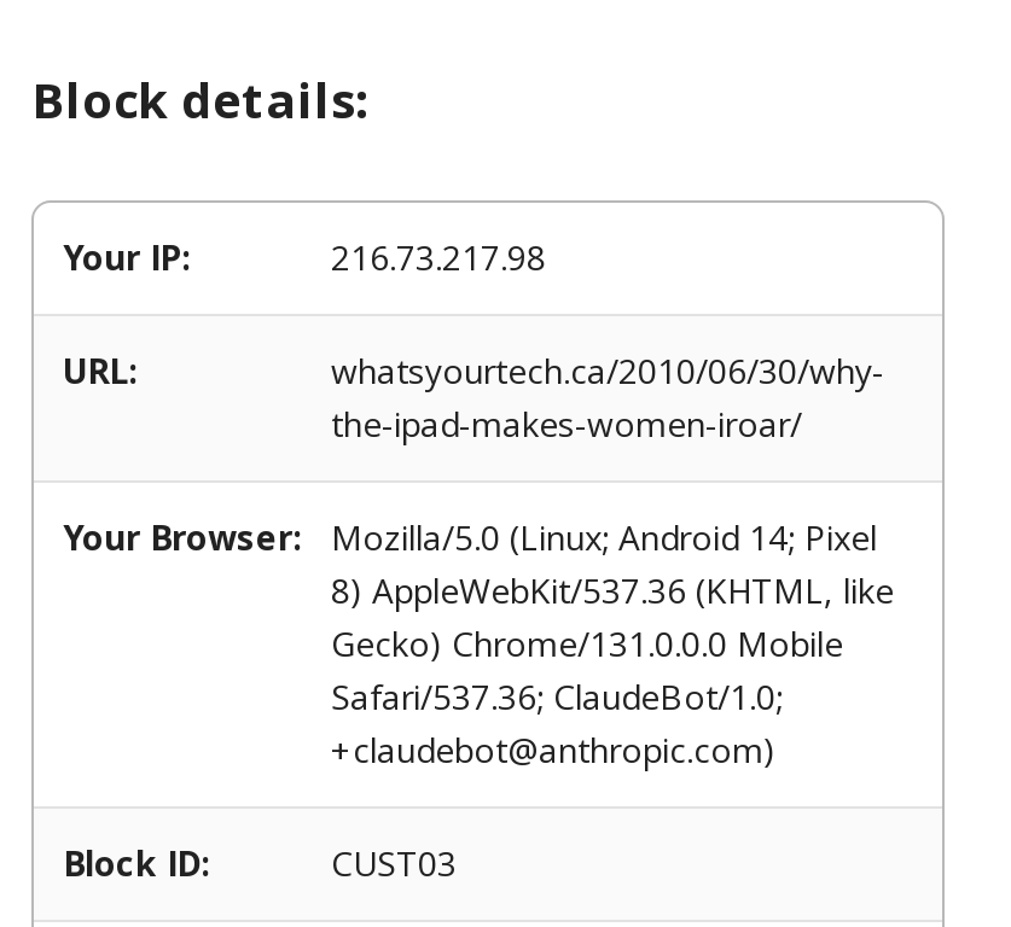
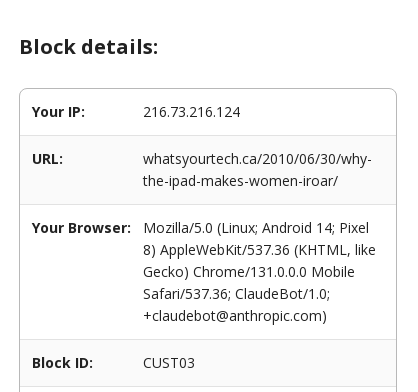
- 216.73.217.98
+ 216.73.216.124
